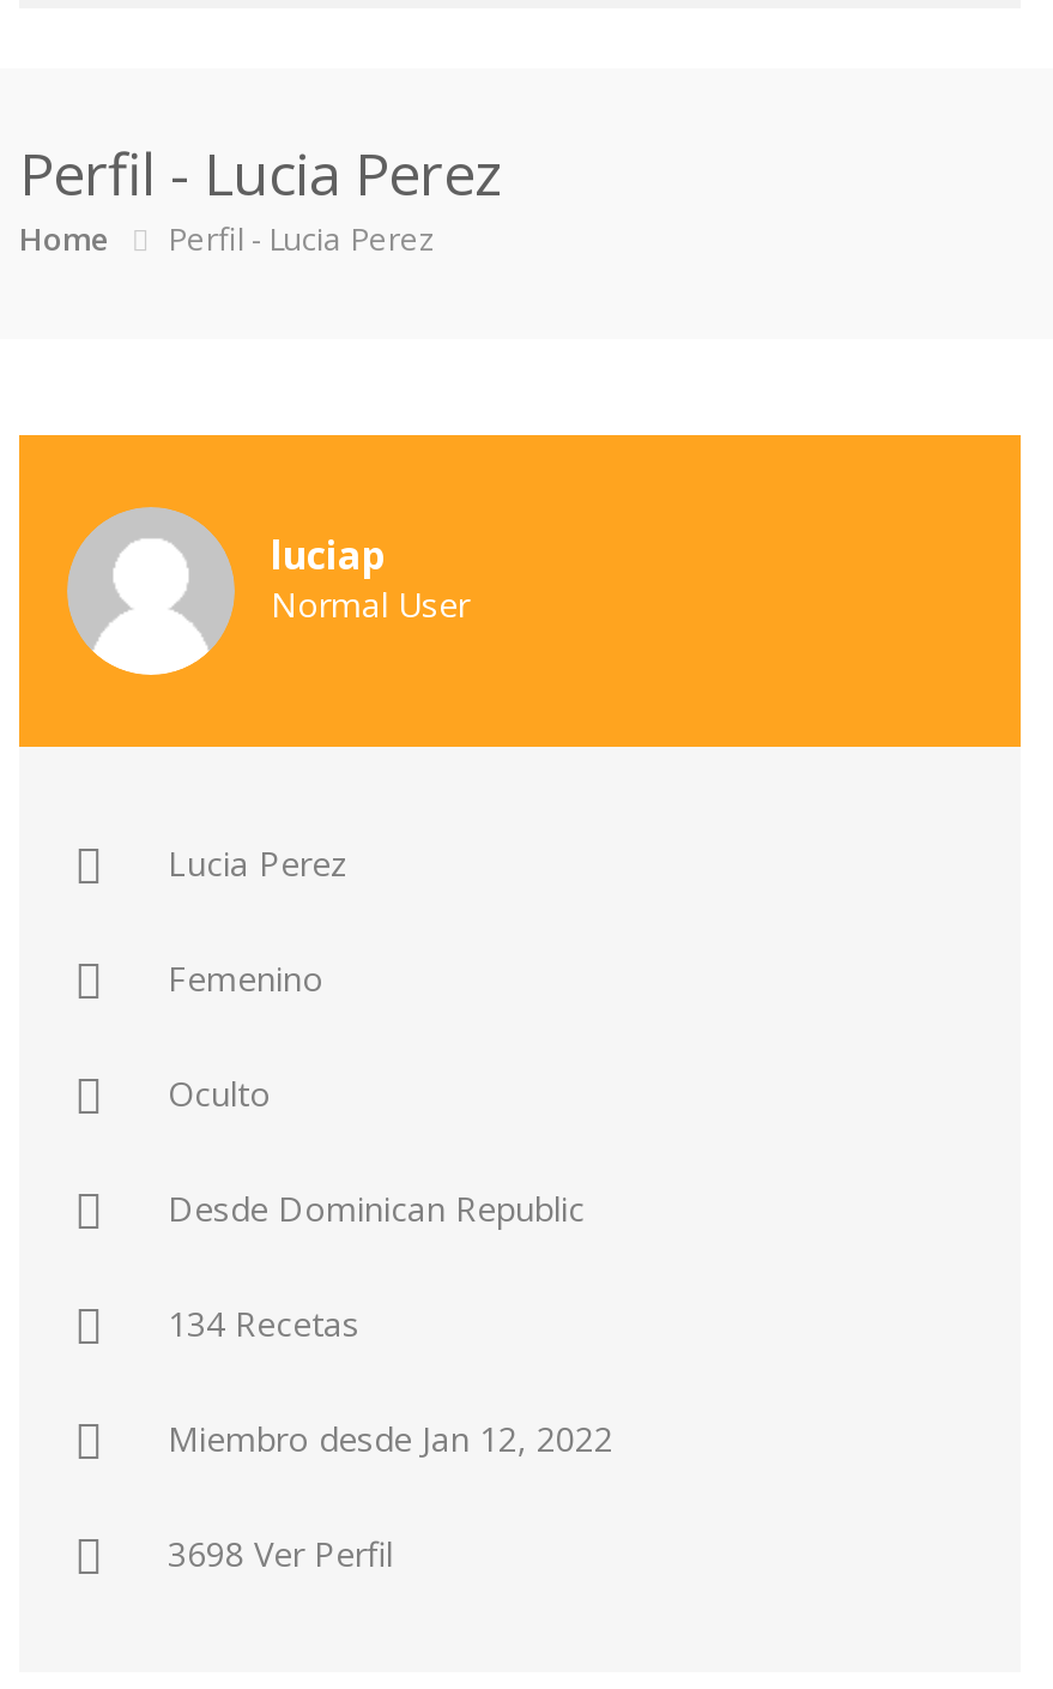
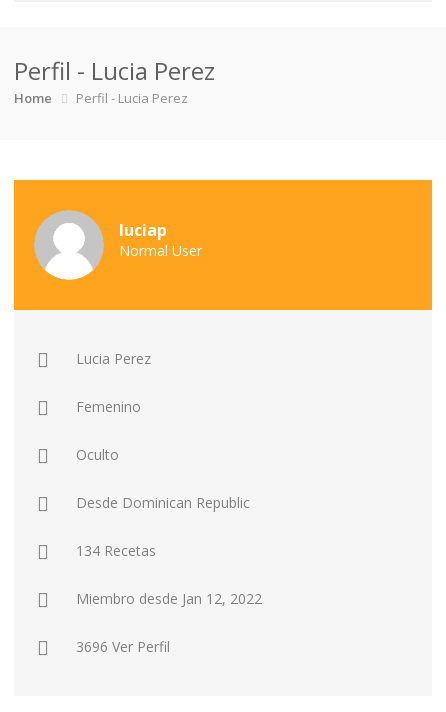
- 3698 Ver Perfil
+ 3696 Ver Perfil
